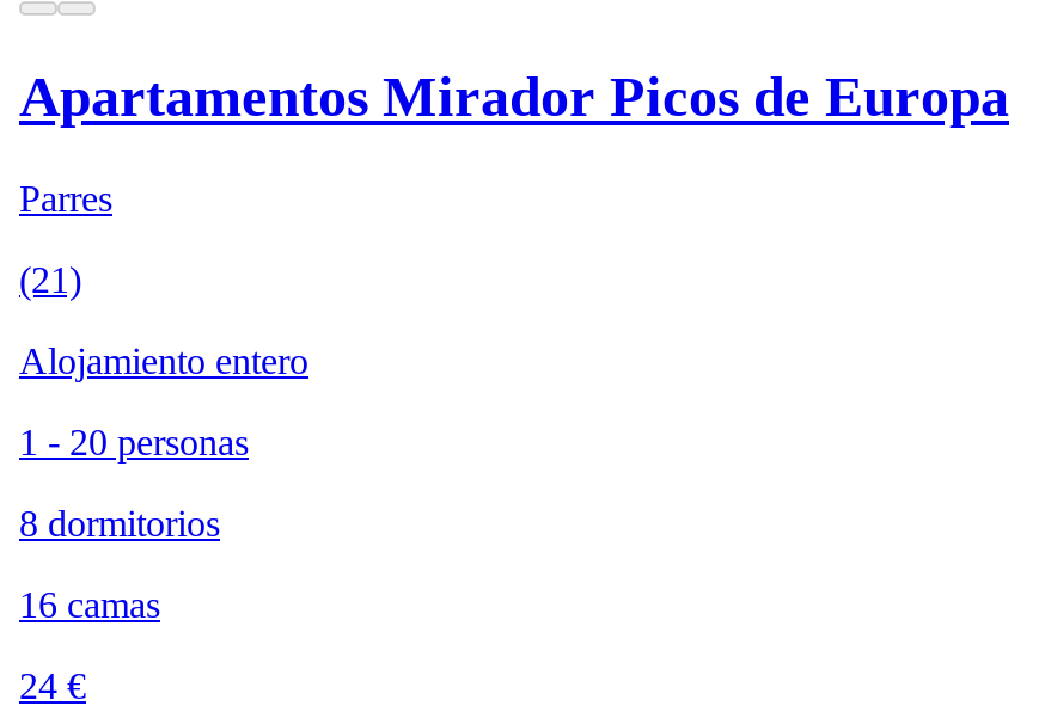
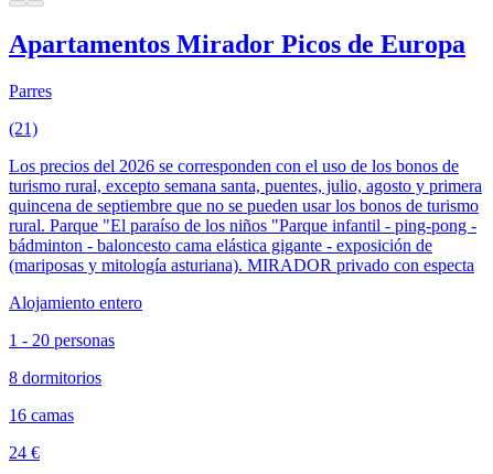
+ Los precios del 2026 se corresponden con el uso de los bonos de
+ turismo rural, excepto semana santa, puentes, julio, agosto y primera
+ quincena de septiembre que no se pueden usar los bonos de turismo
+ rural. Parque "El paraíso de los niños "Parque infantil - ping-pong -
+ bádminton - baloncesto cama elástica gigante - exposición de
+ (mariposas y mitología asturiana). MIRADOR privado con especta
